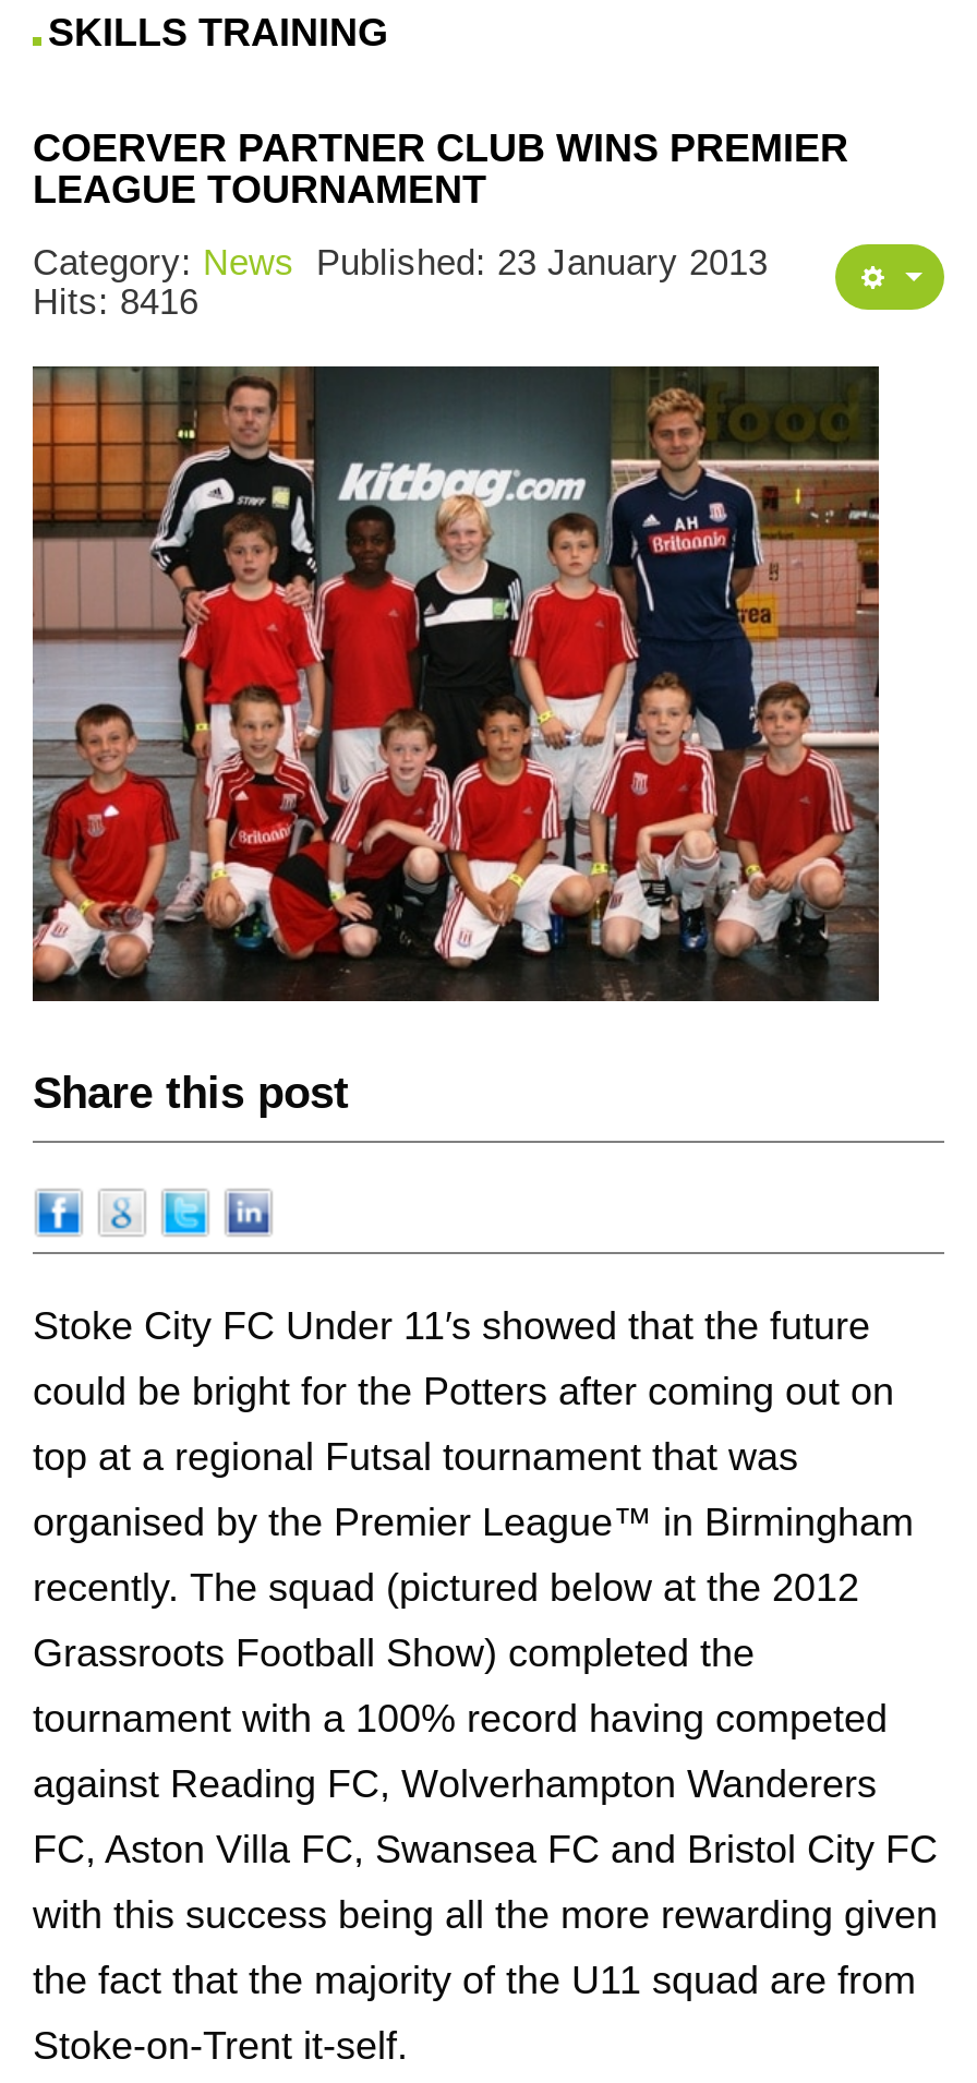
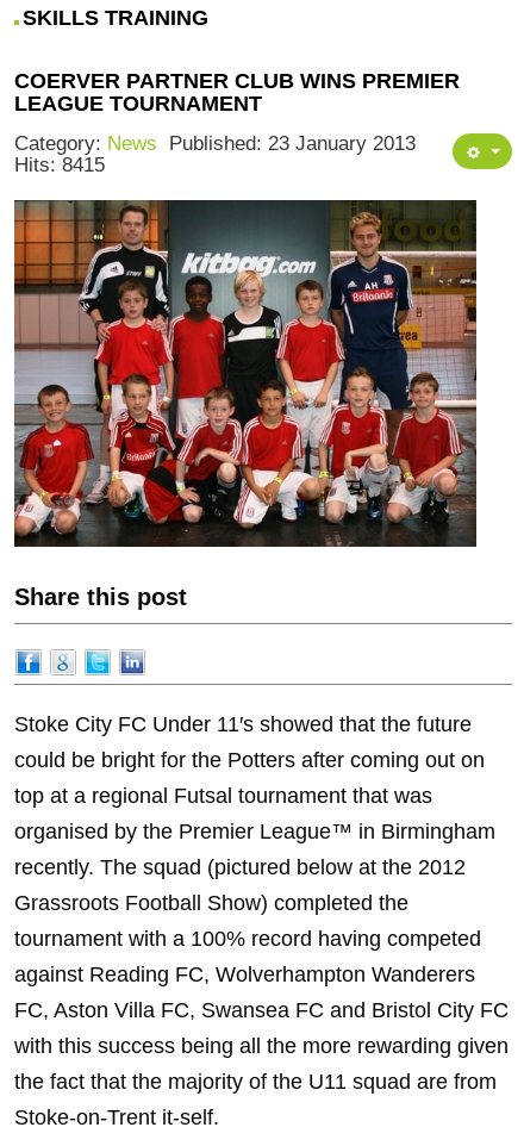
- Hits: 8416
+ Hits: 8415
